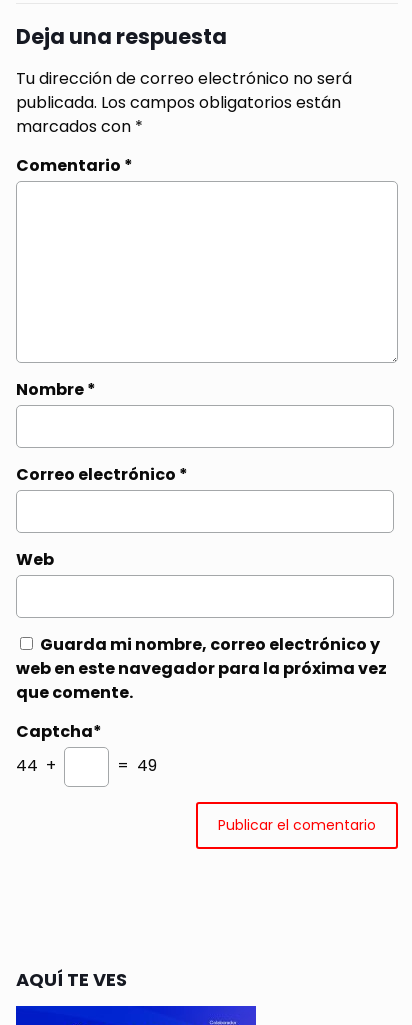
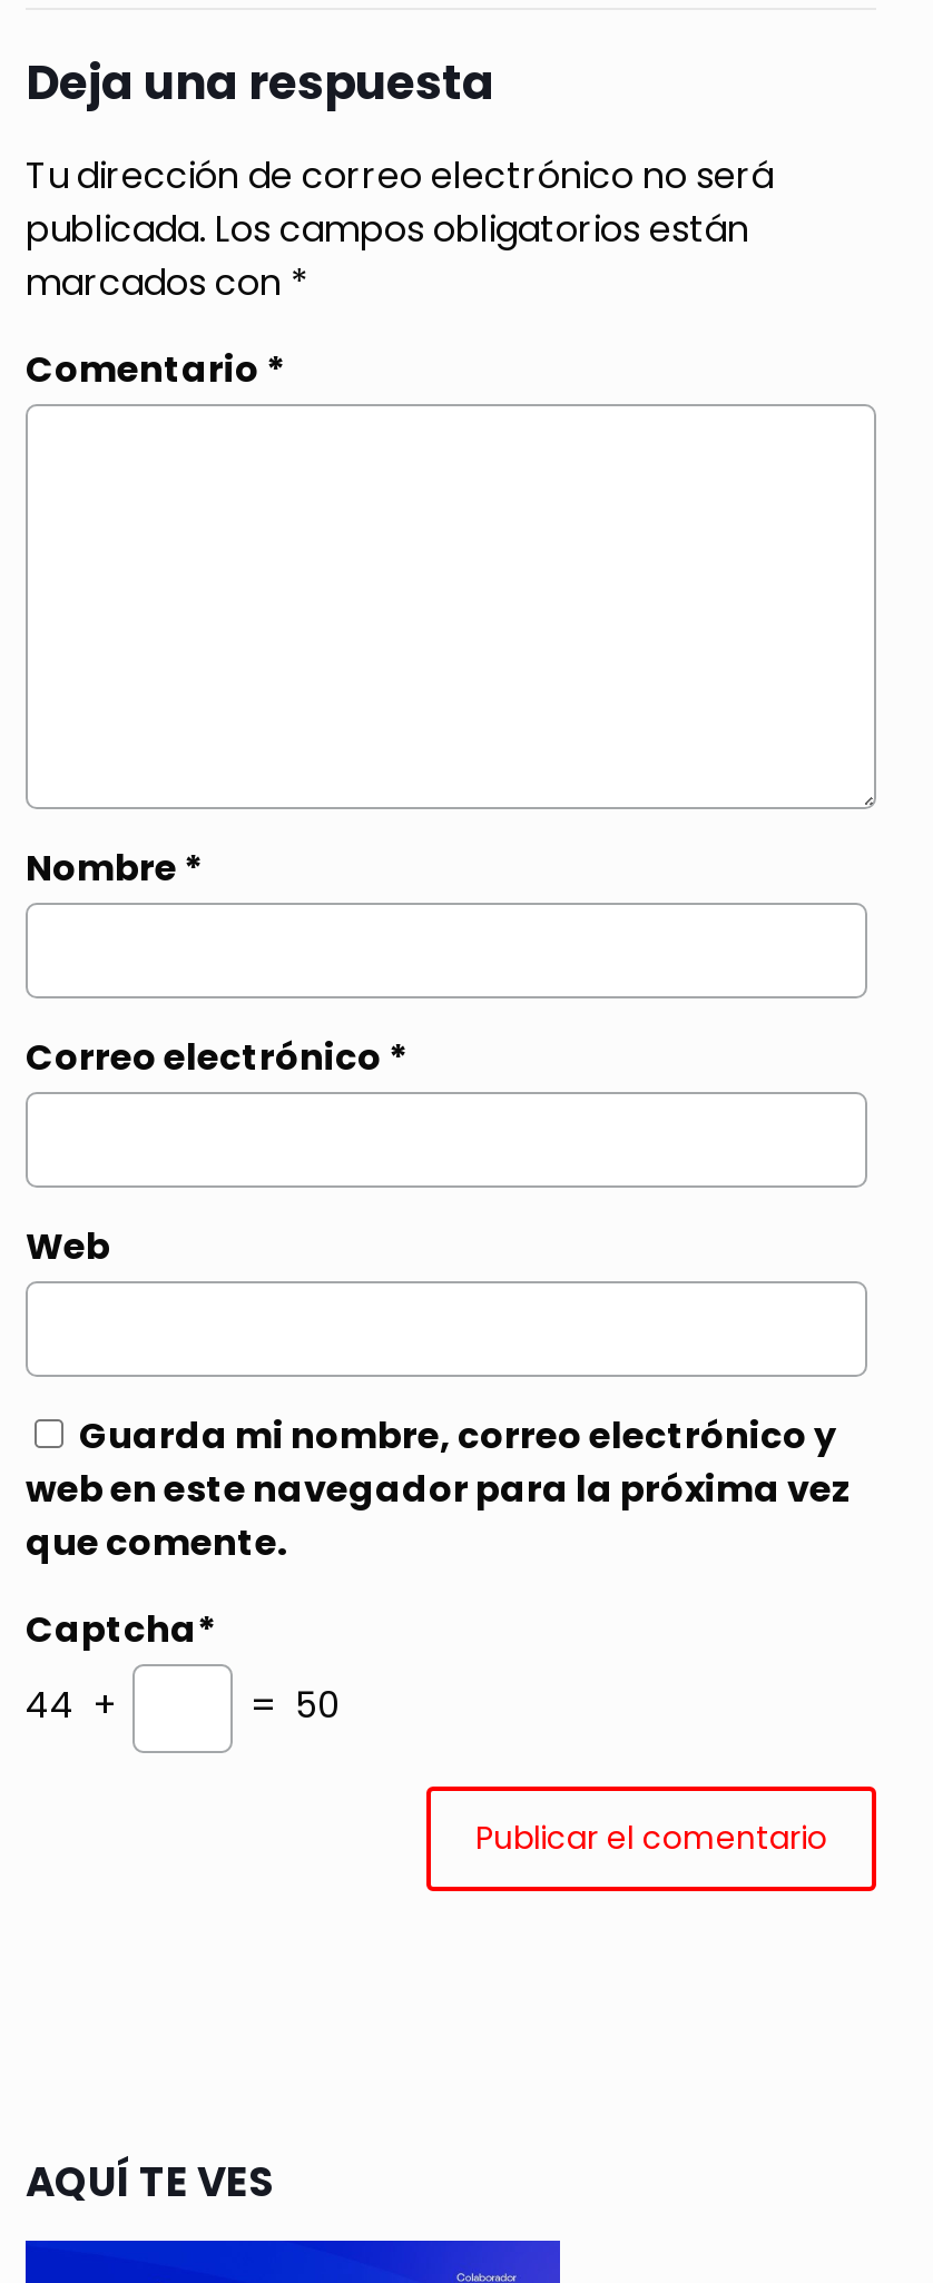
- 44 + = 49
+ 44 + = 50
